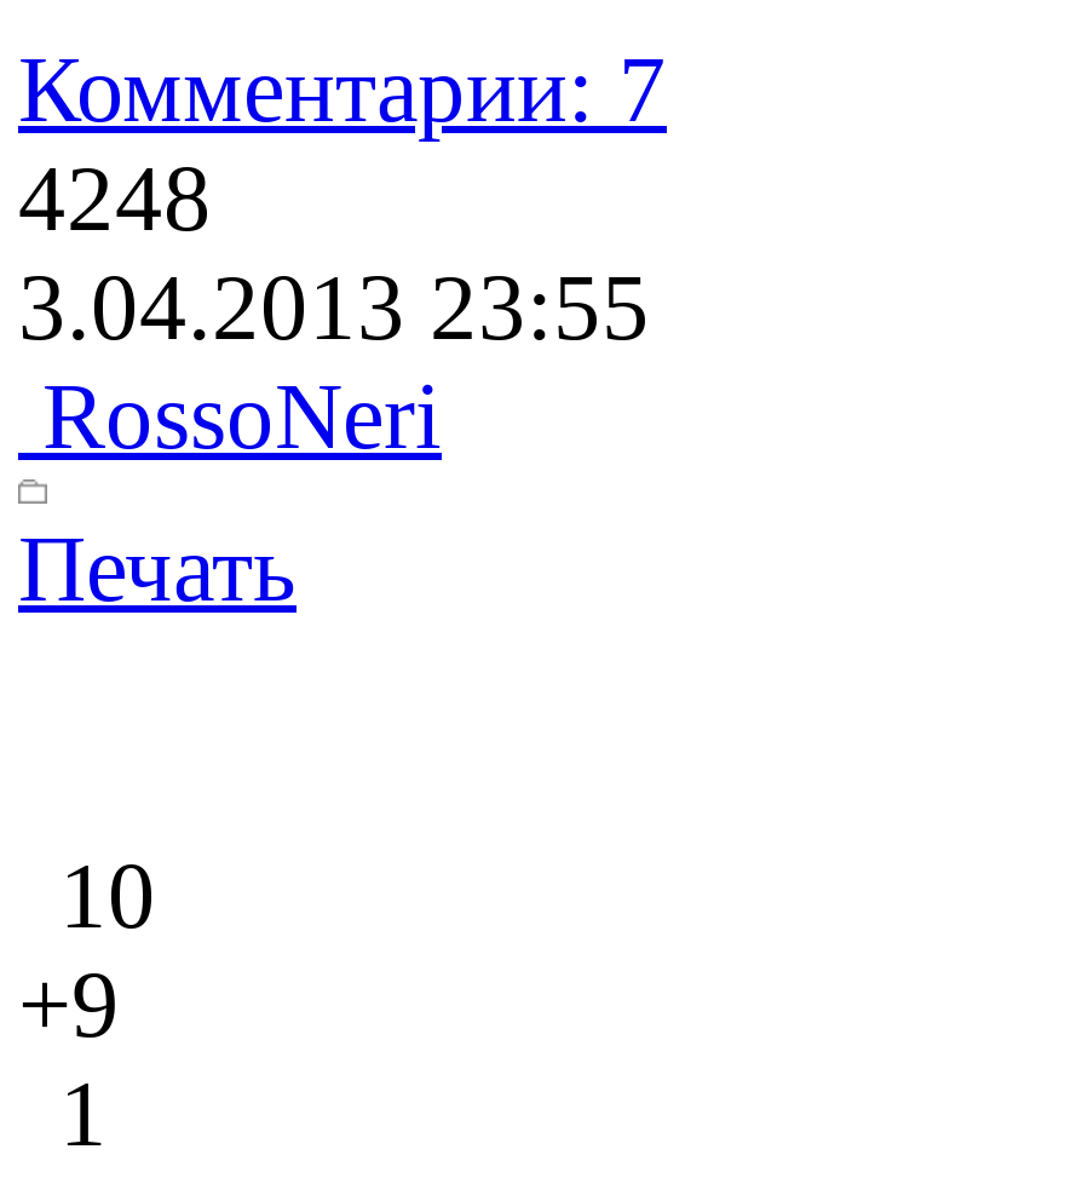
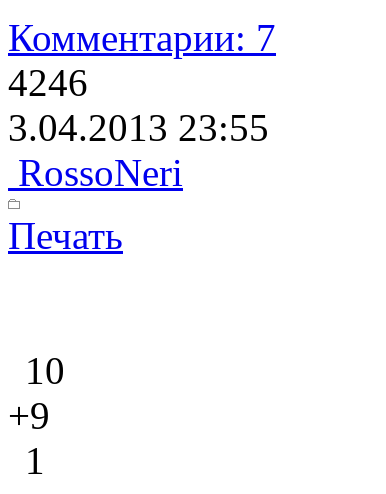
- 4248
+ 4246
